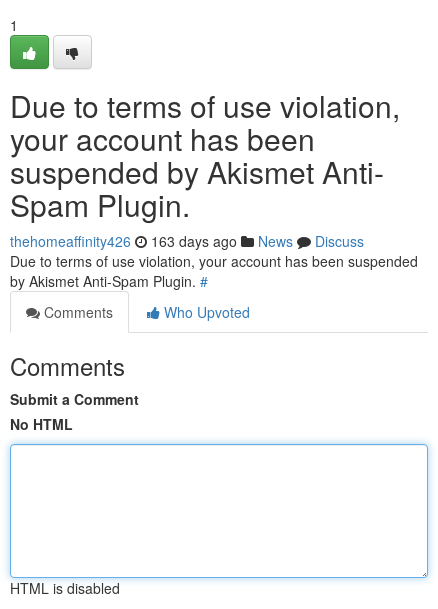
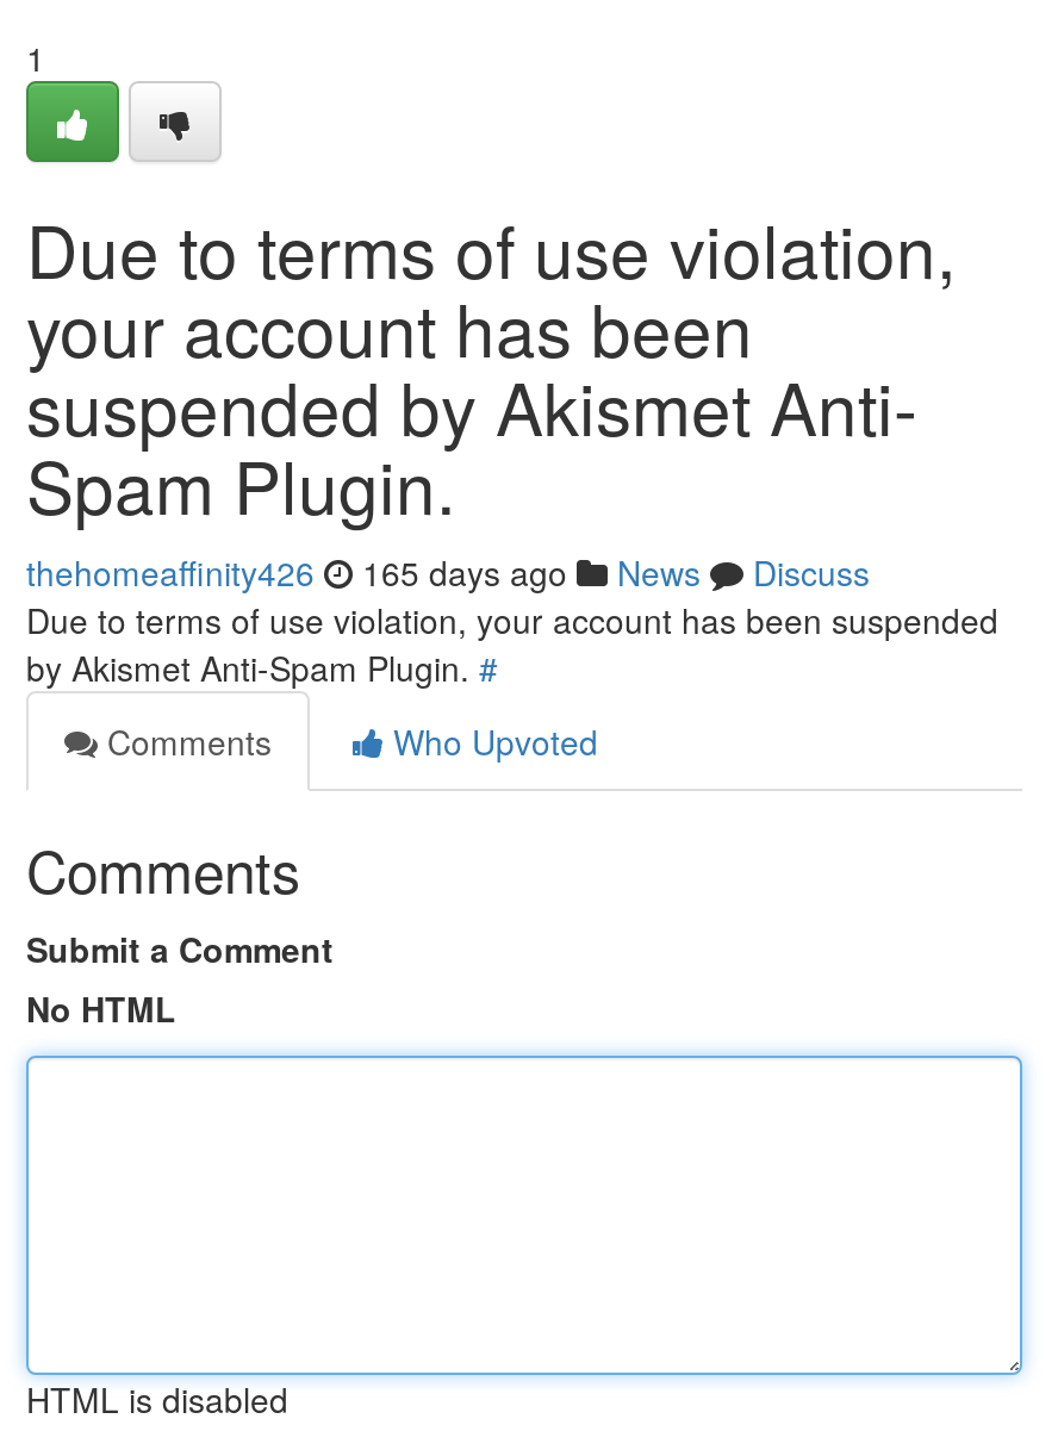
- thehomeaffinity426 163 days ago News Discuss
+ thehomeaffinity426 165 days ago News Discuss
